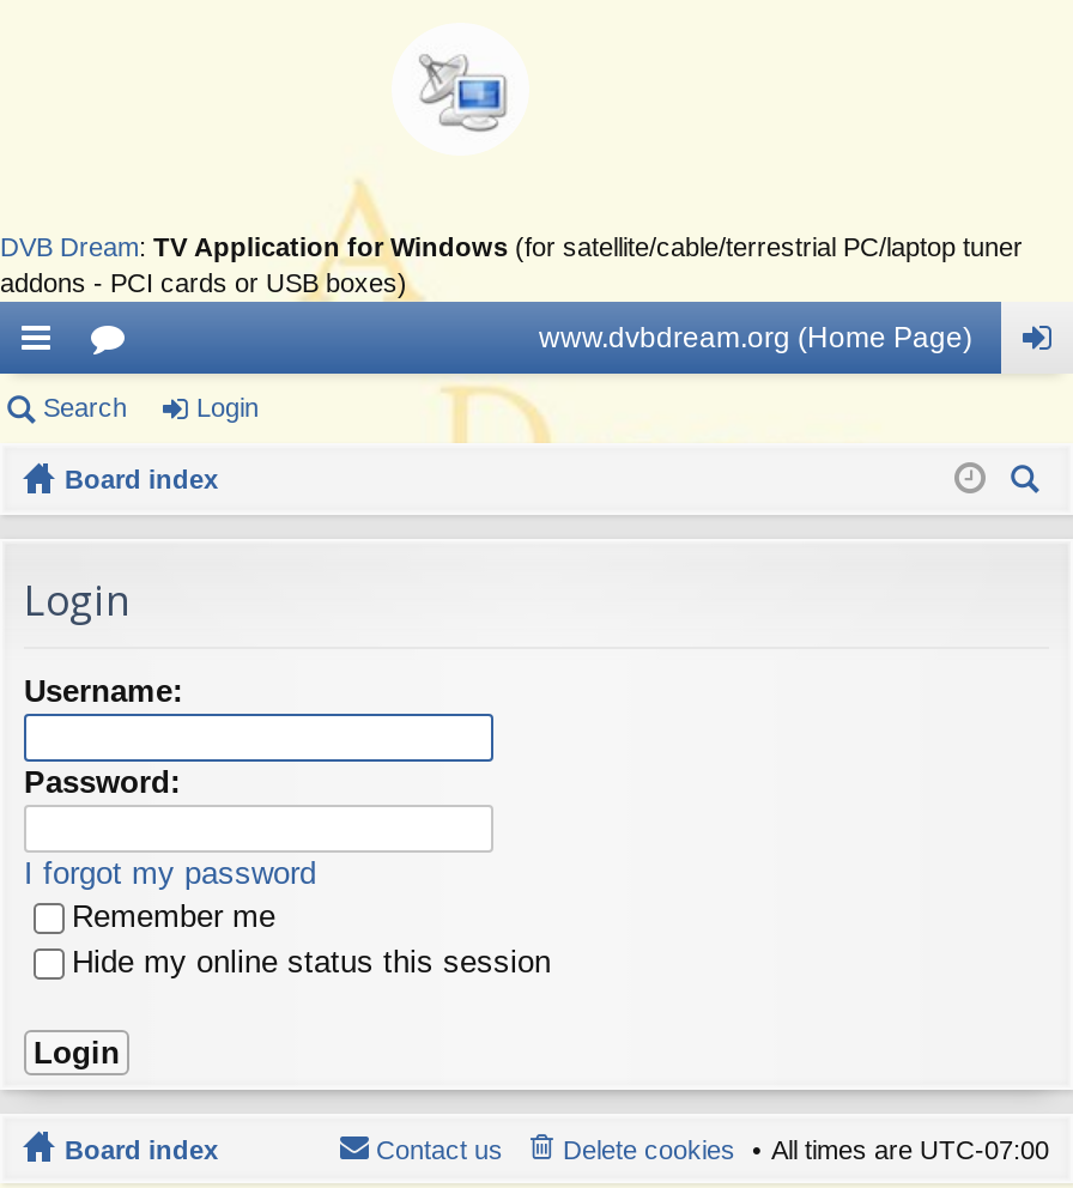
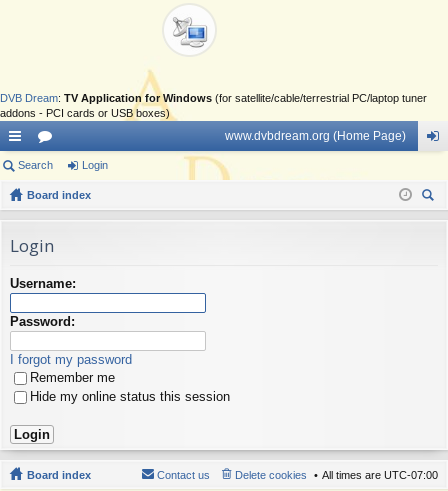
- [image]
+ [image]
